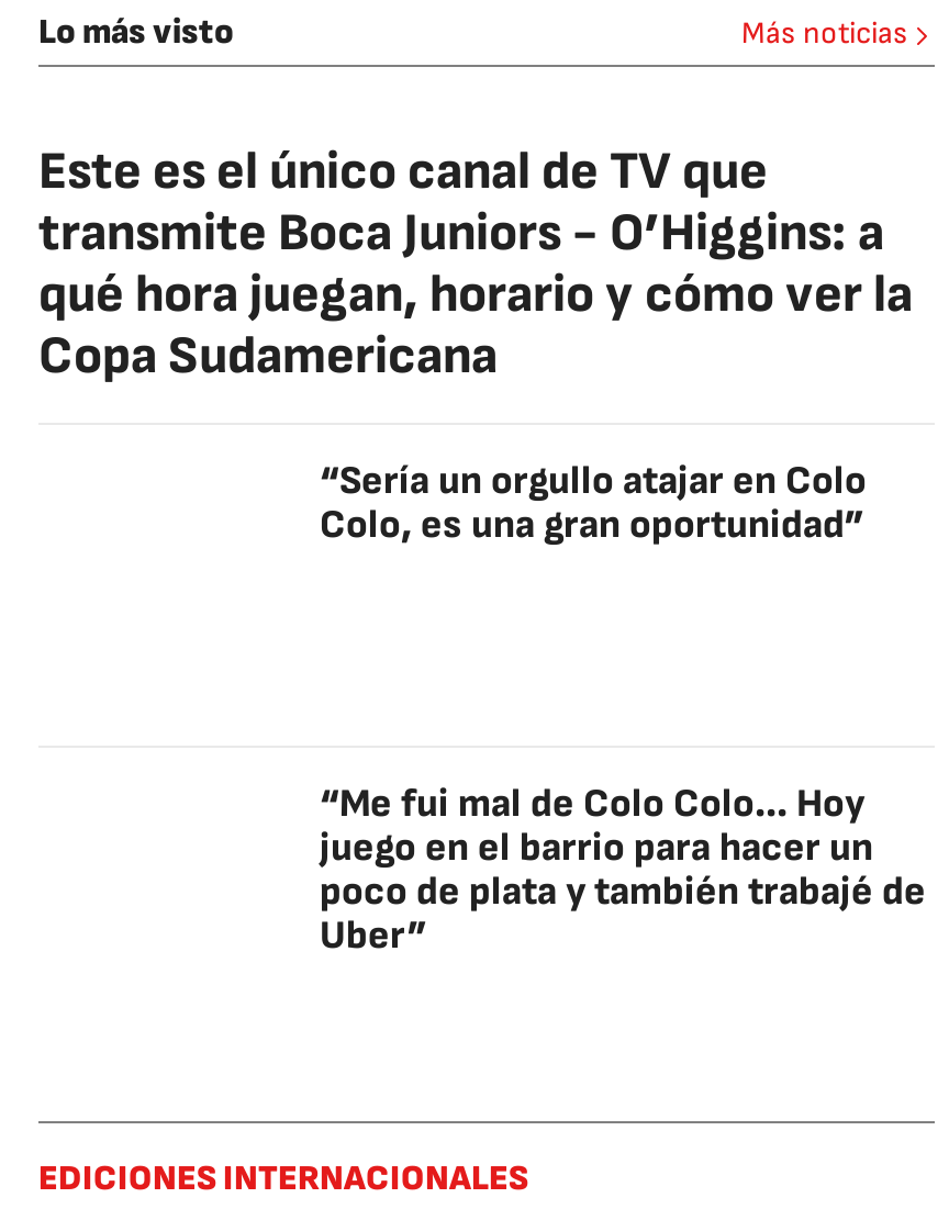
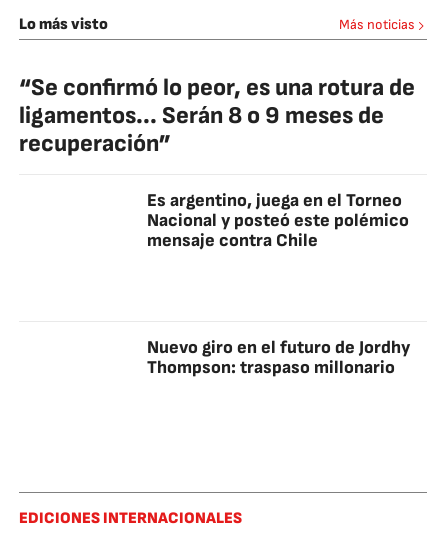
- Este es el único canal de TV que
- transmite Boca Juniors - O’Higgins: a
- qué hora juegan, horario y cómo ver la
- Copa Sudamericana
+ “Se confirmó lo peor, es una rotura de
+ ligamentos... Serán 8 o 9 meses de
+ recuperación”

- “Sería un orgullo atajar en Colo
- Colo, es una gran oportunidad”
+ Es argentino, juega en el Torneo
+ Nacional y posteó este polémico
+ mensaje contra Chile

- “Me fui mal de Colo Colo... Hoy
- juego en el barrio para hacer un
- poco de plata y también trabajé de
- Uber”
+ Nuevo giro en el futuro de Jordhy
+ Thompson: traspaso millonario
